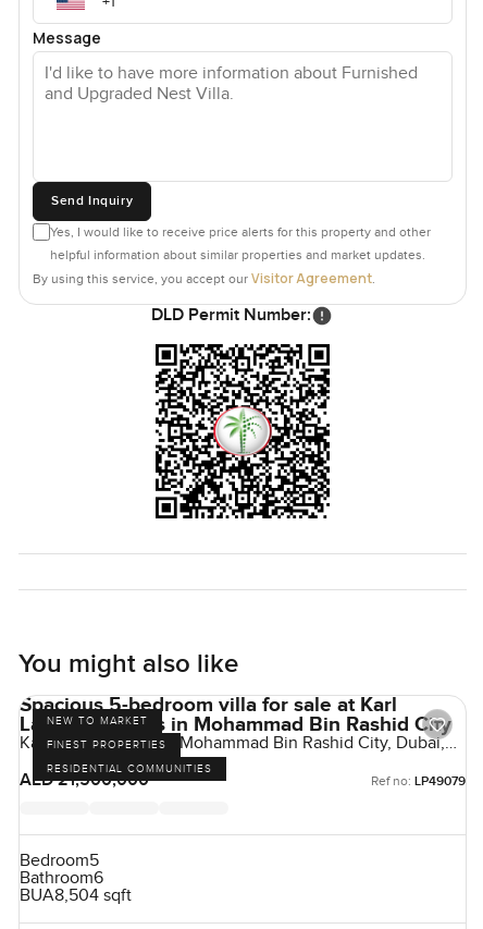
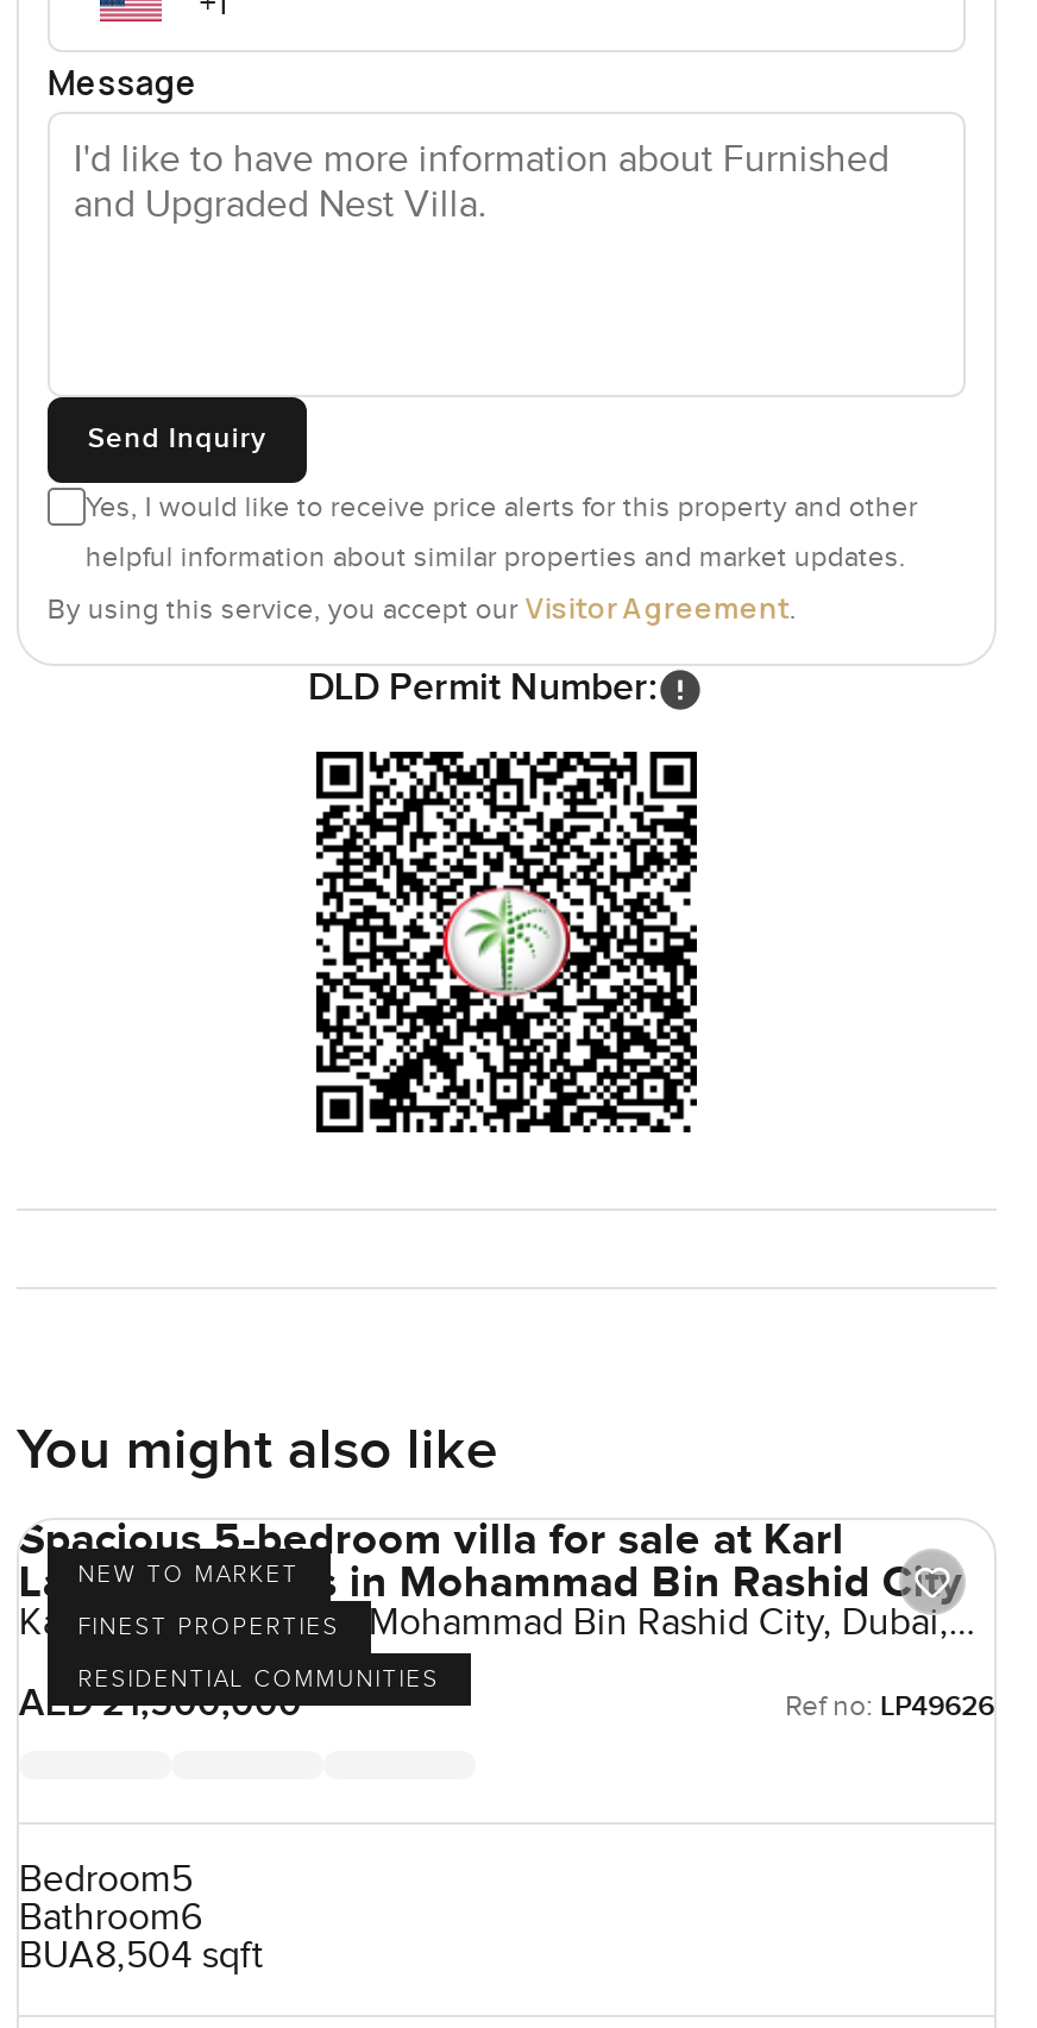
- Ref no: LP49079
+ Ref no: LP49626
